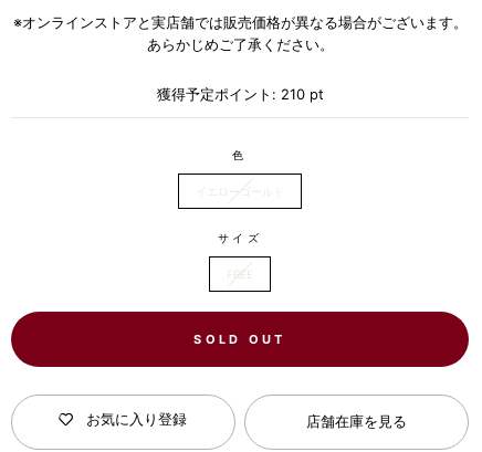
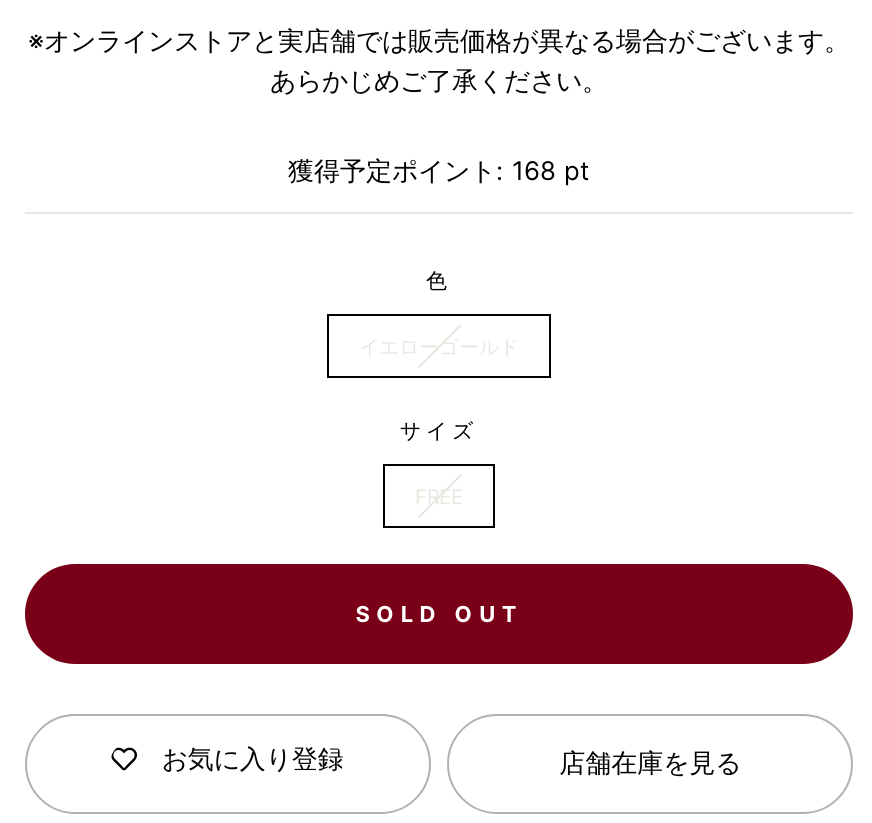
- 獲得予定ポイント: 210 pt
+ 獲得予定ポイント: 168 pt
